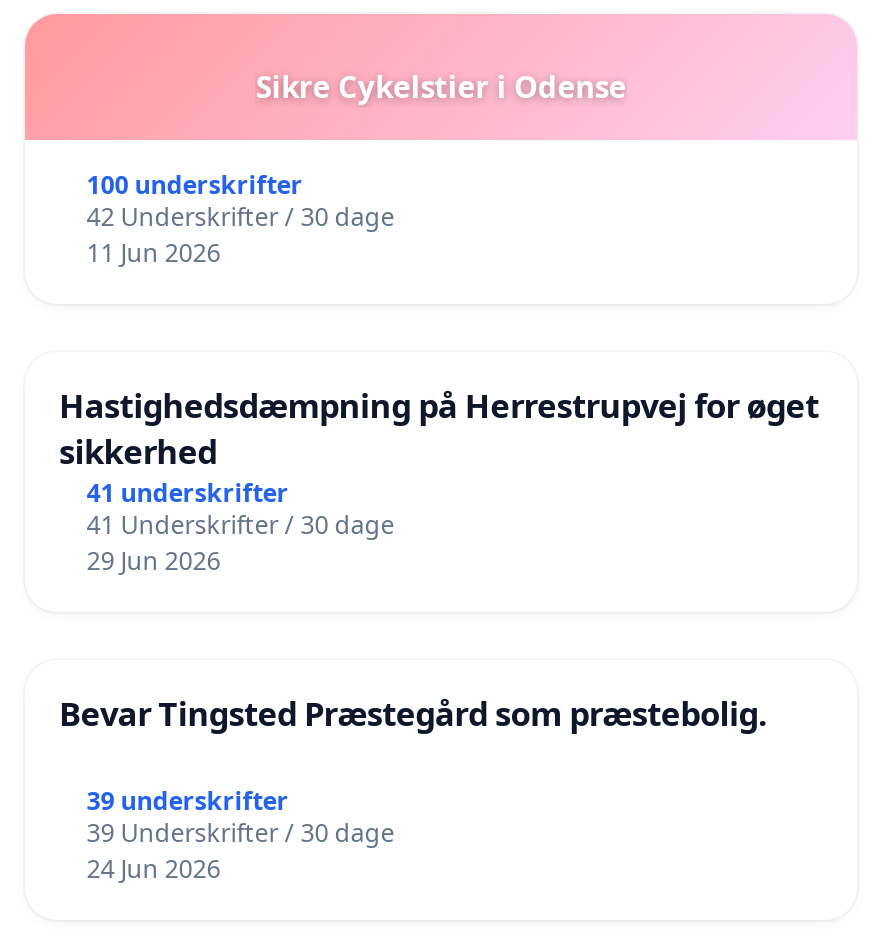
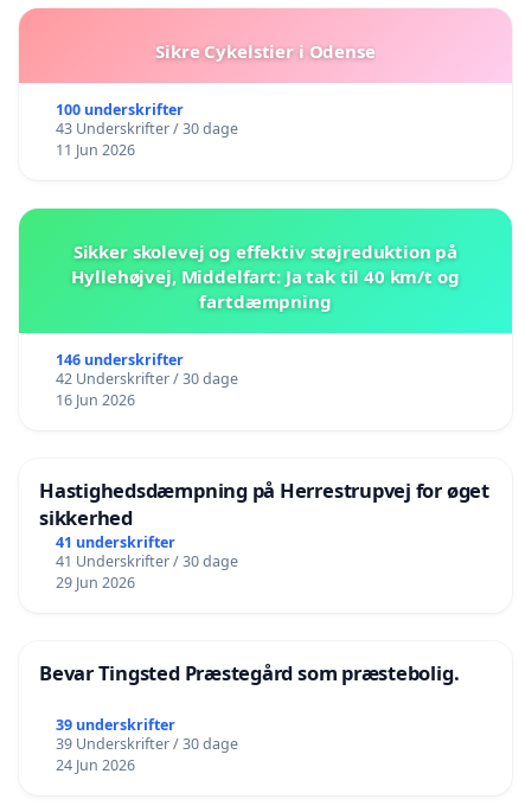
moved down: 42 Underskrifter / 30 dage

+ 43 Underskrifter / 30 dage

+ [image]
+ Sikker skolevej og effektiv støjreduktion på
+ Hyllehøjvej, Middelfart: Ja tak til 40 km/t og
+ fartdæmpning
+ 146 underskrifter
+ 16 Jun 2026
